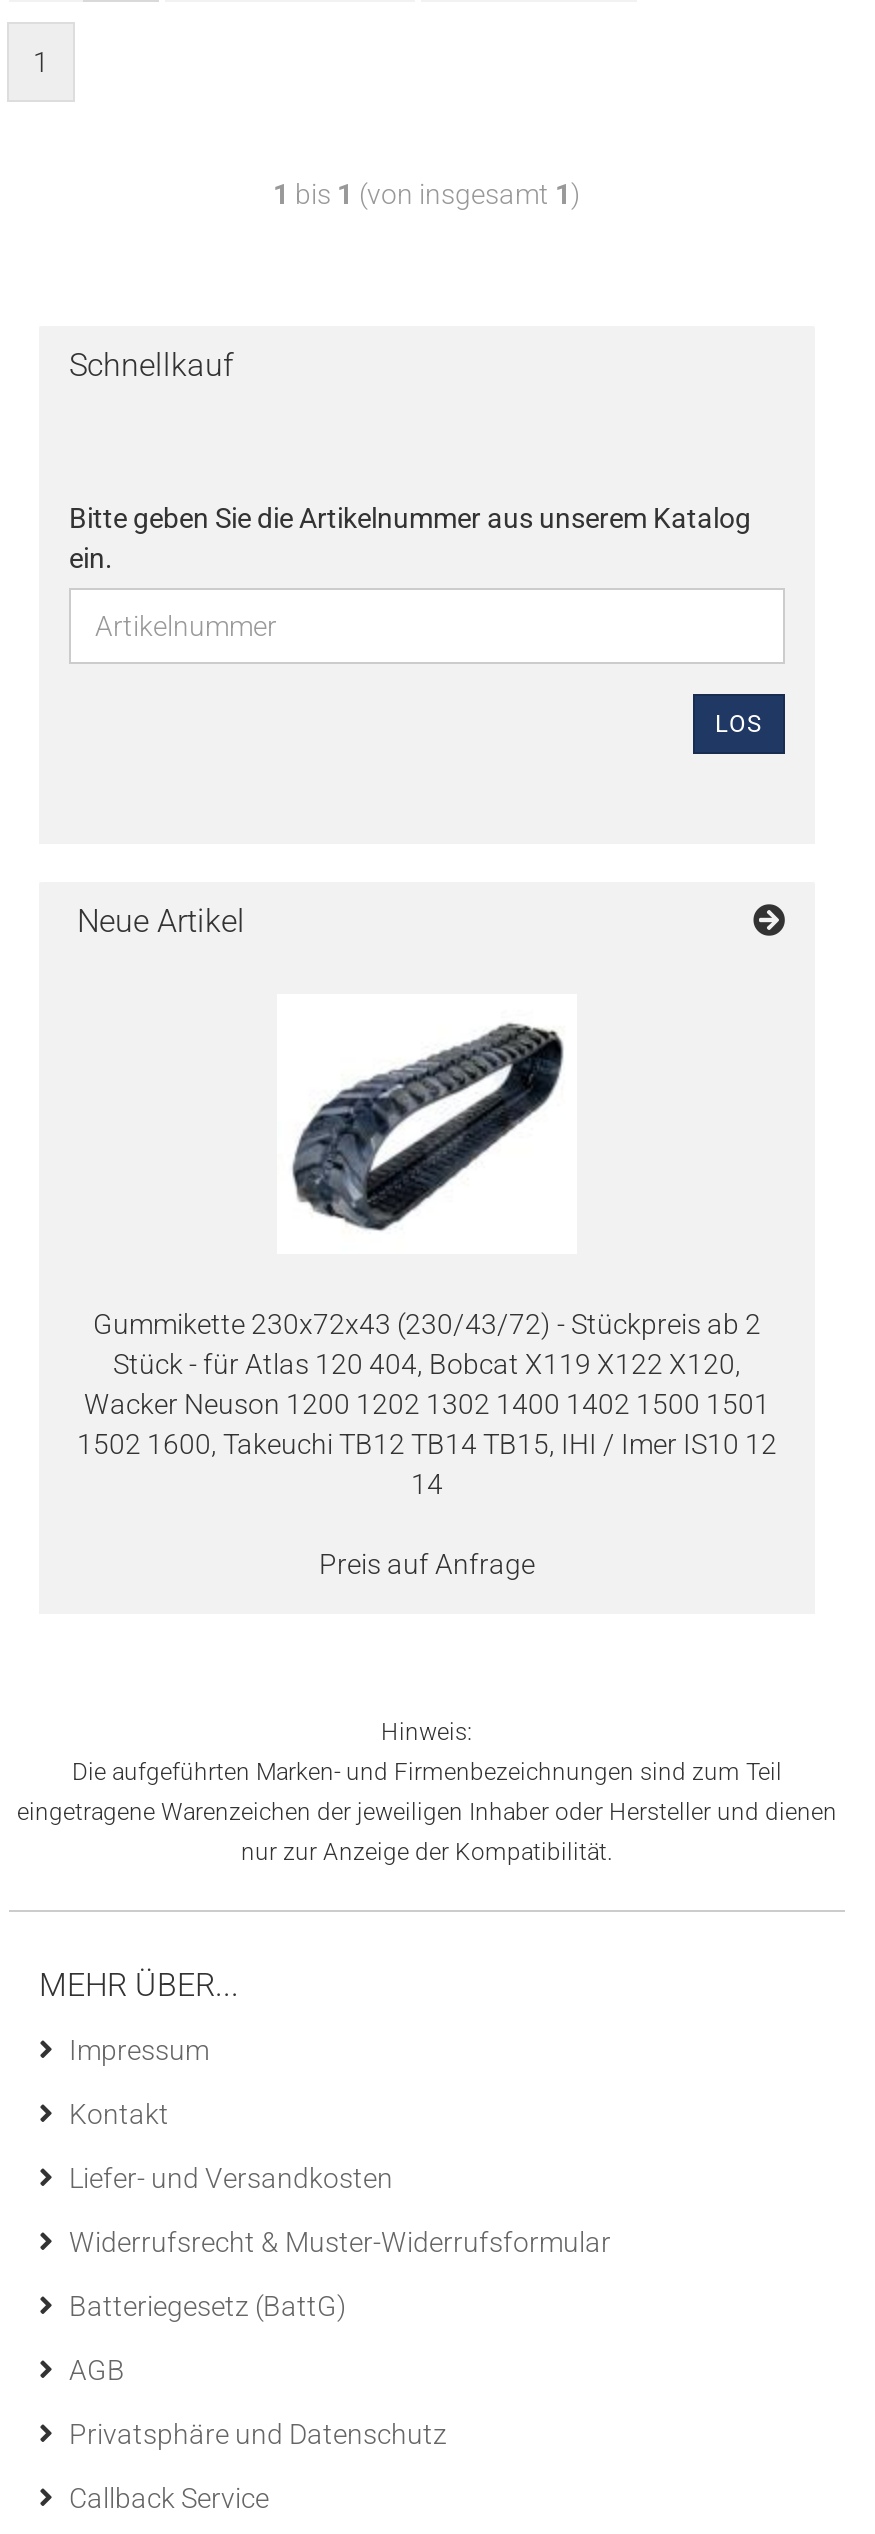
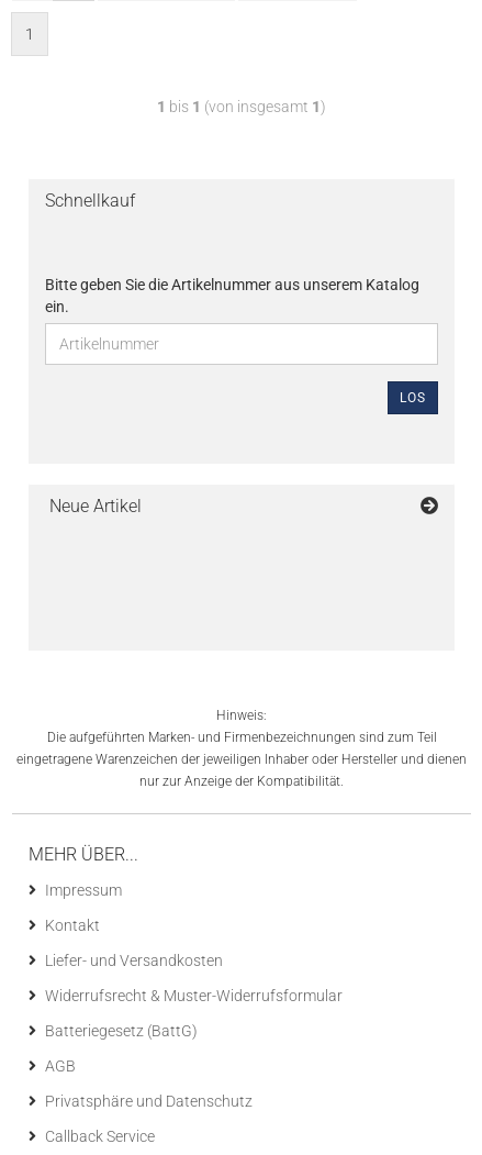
- [image]
- Gummikette 230x72x43 (230/43/72) - Stückpreis ab 2
- Stück - für Atlas 120 404, Bobcat X119 X122 X120,
- Wacker Neuson 1200 1202 1302 1400 1402 1500 1501
- 1502 1600, Takeuchi TB12 TB14 TB15, IHI / Imer IS10 12
- 14
- Preis auf Anfrage
